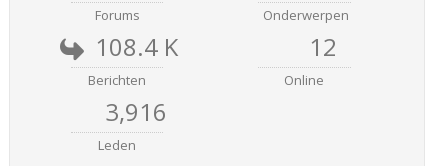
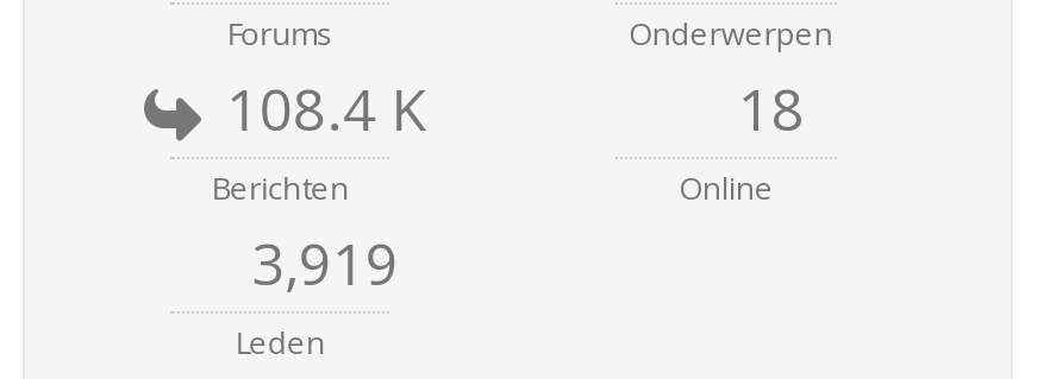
- 12
+ 18

- 3,916
+ 3,919
